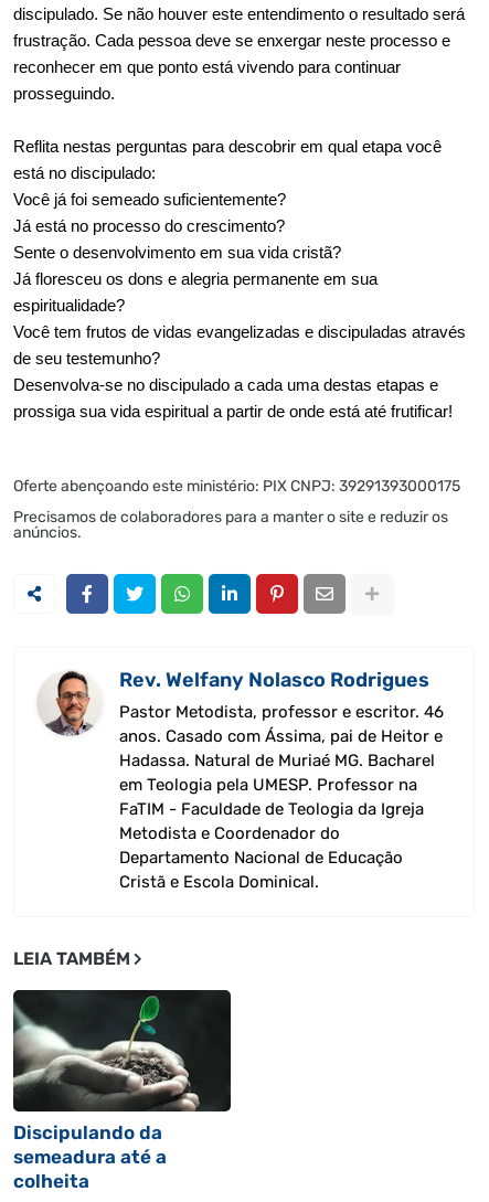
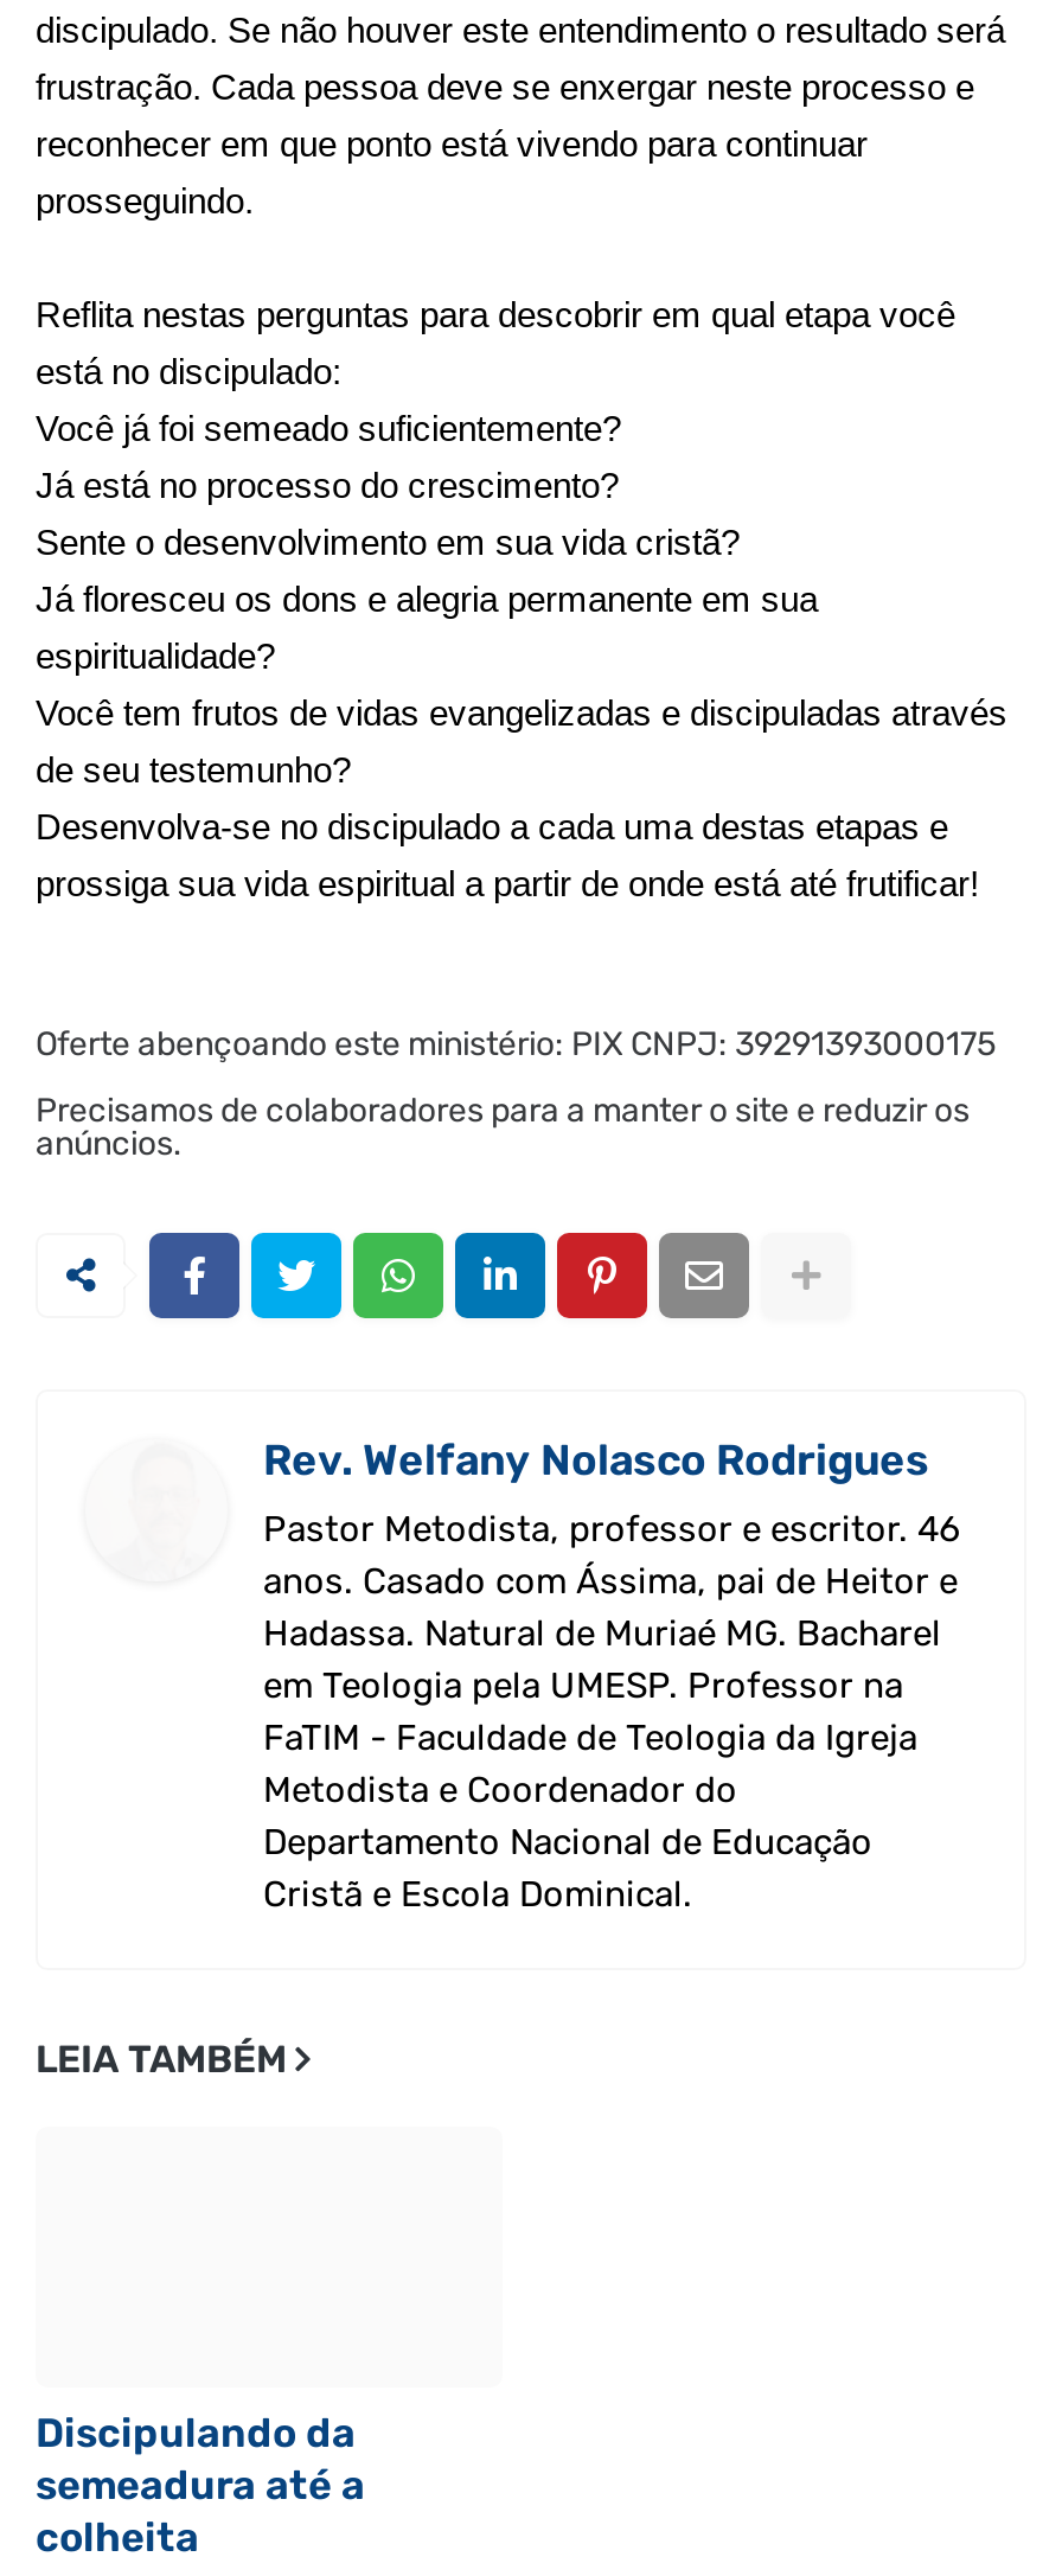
- [image]

- [image]
